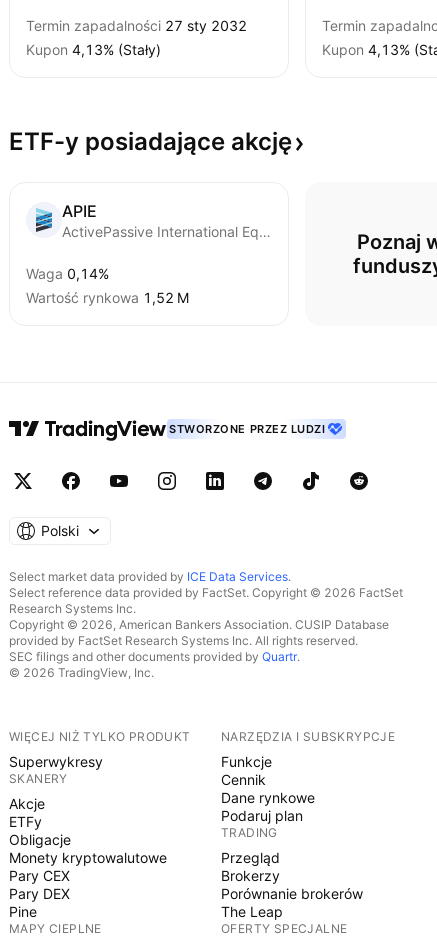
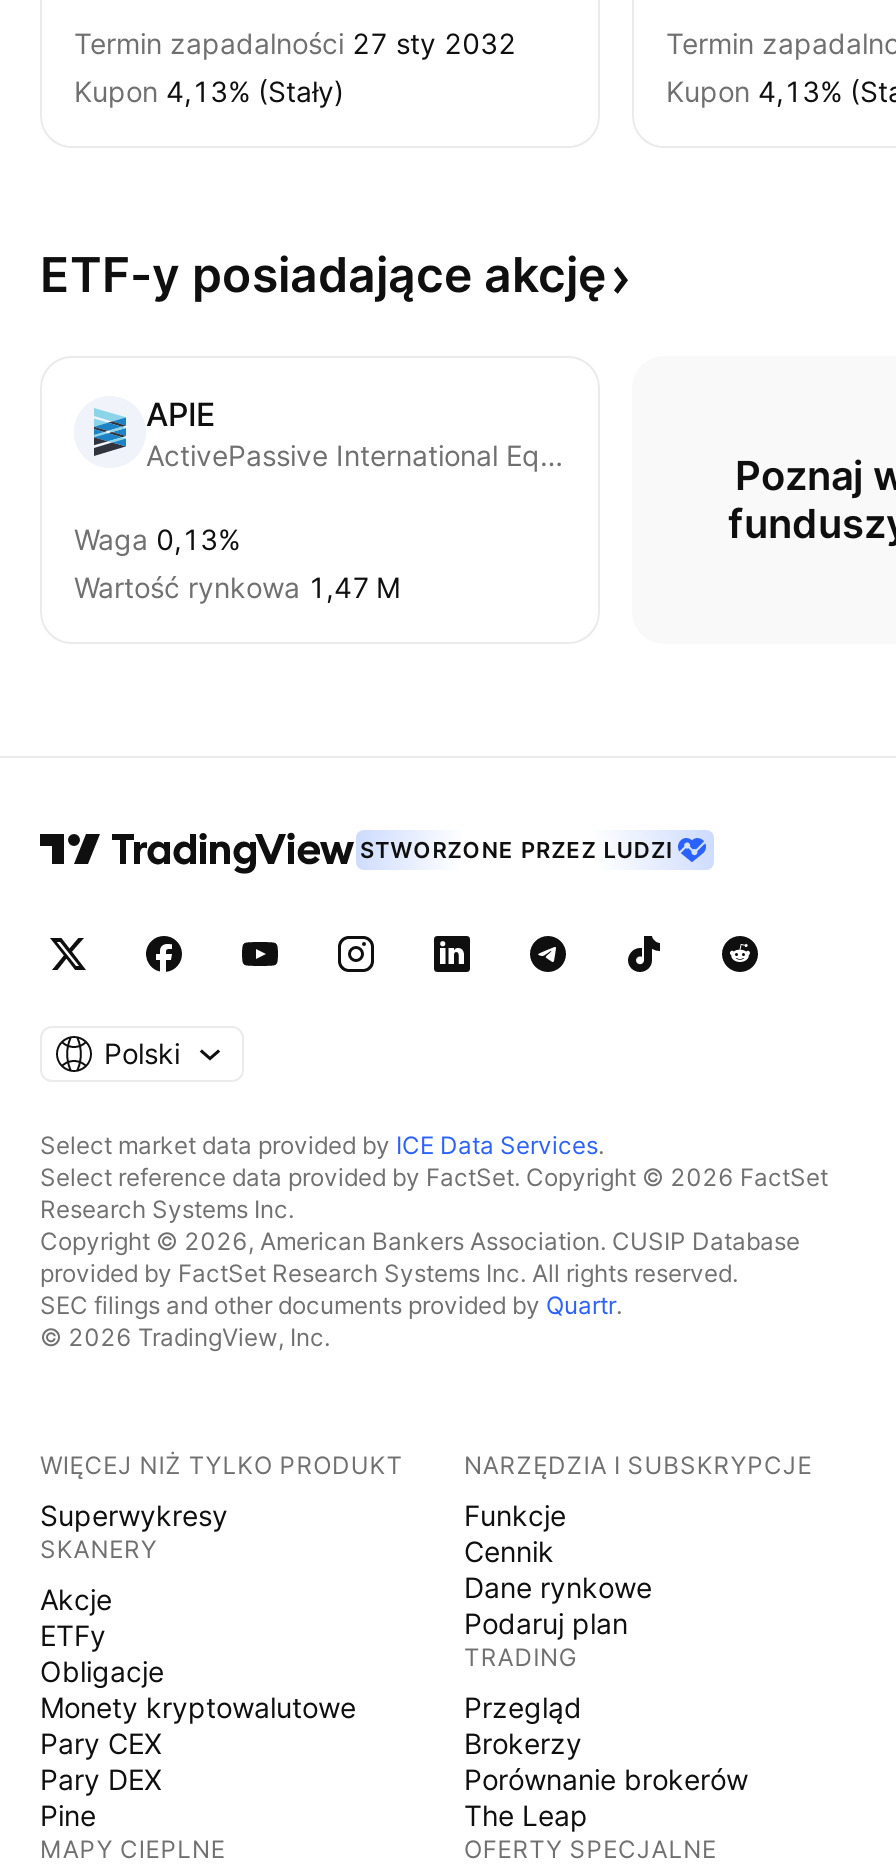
- Waga 0,14%
+ Waga 0,13%

- Wartość rynkowa 1,52 M
+ Wartość rynkowa 1,47 M
